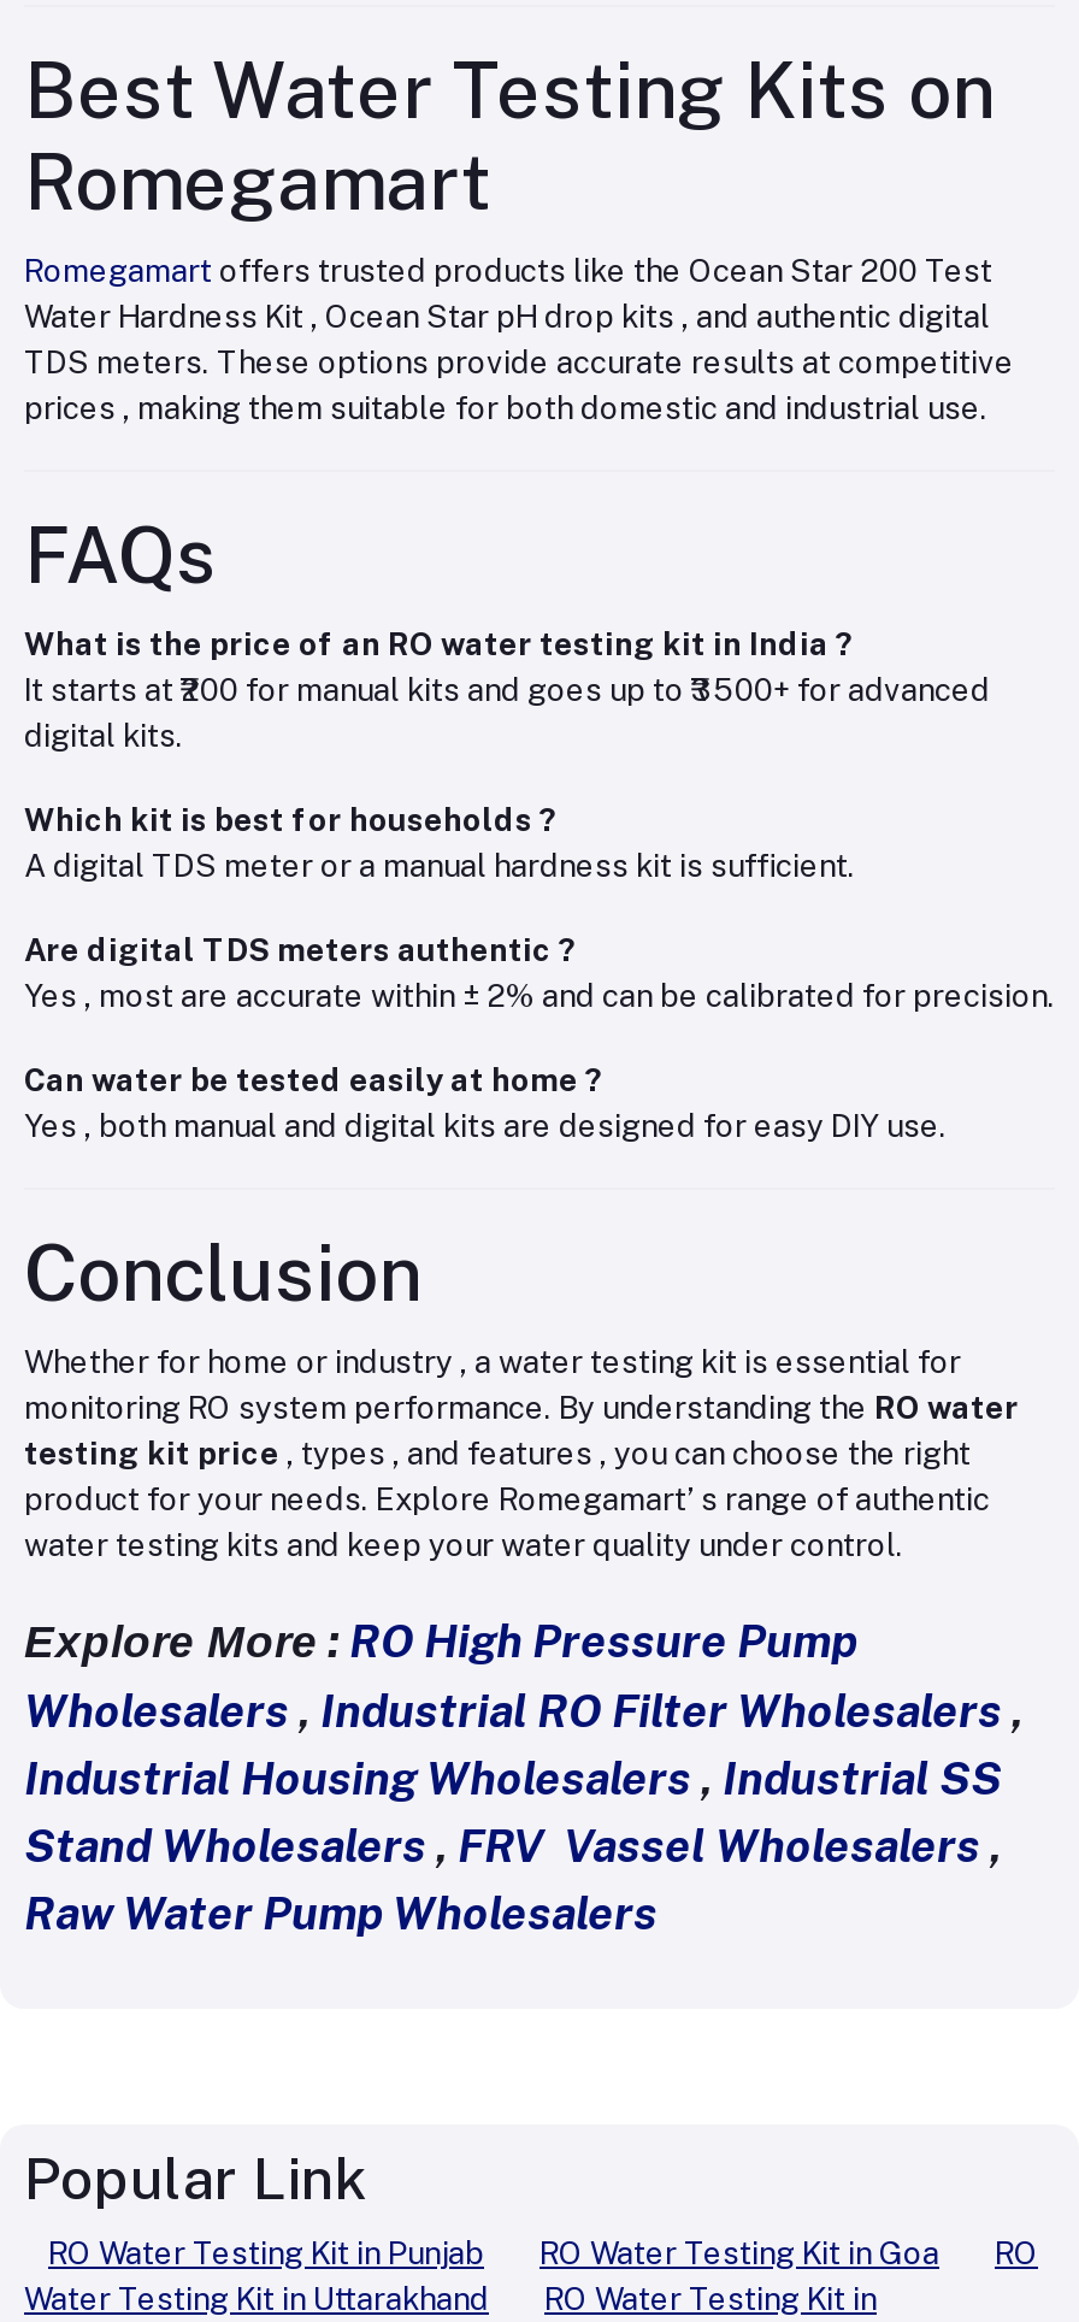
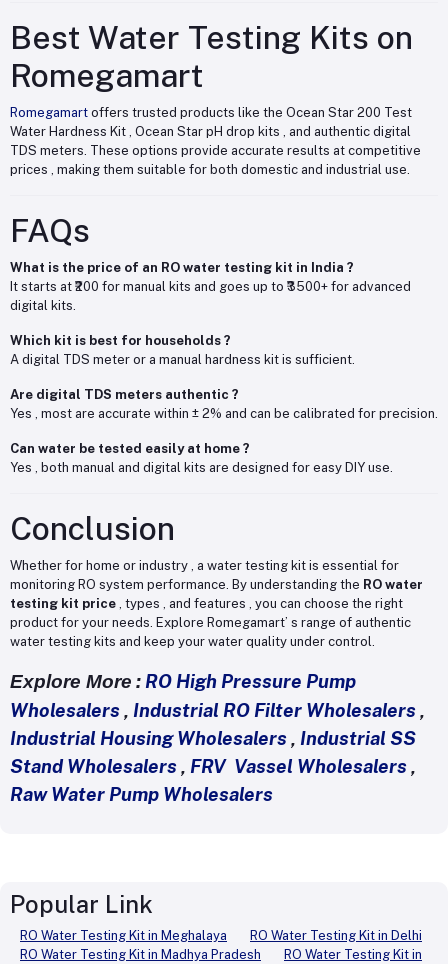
- RO Water Testing Kit in Punjab
- RO Water Testing Kit in Goa
- RO
- Water Testing Kit in Uttarakhand
+ RO Water Testing Kit in Meghalaya
+ RO Water Testing Kit in Delhi
+ RO Water Testing Kit in Madhya Pradesh
